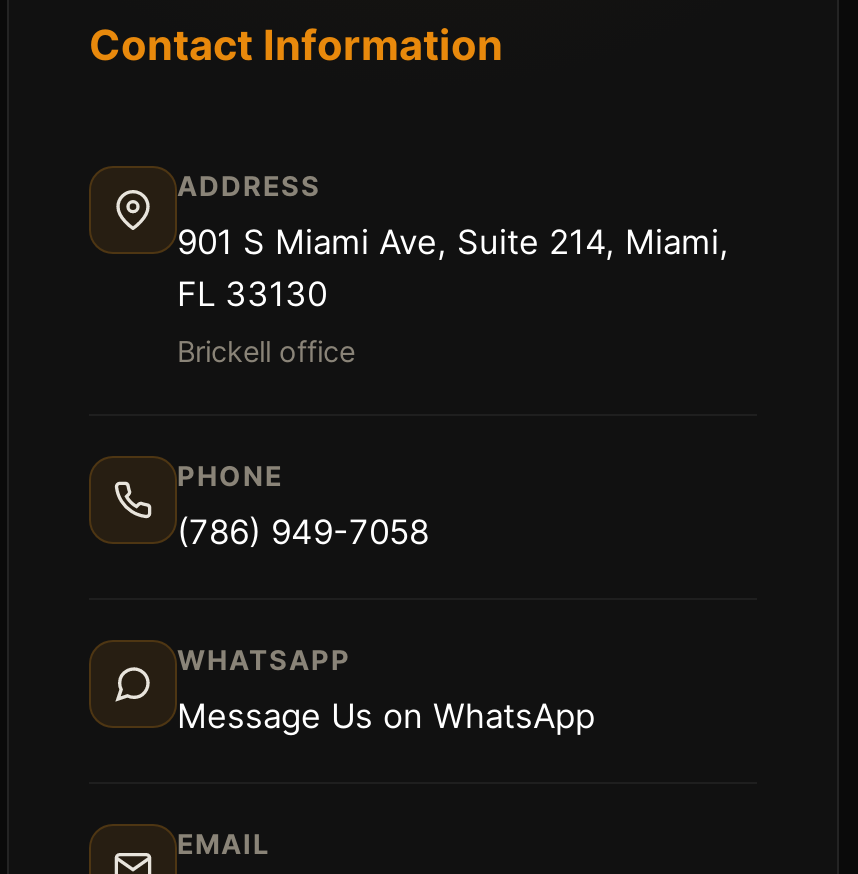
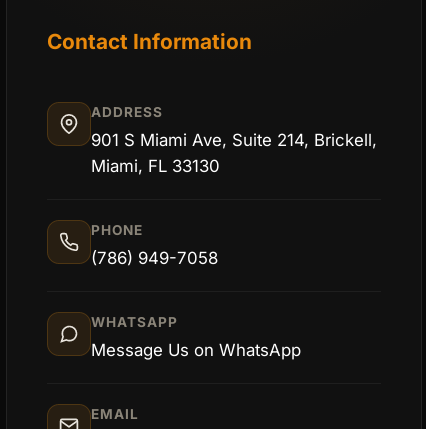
- 901 S Miami Ave, Suite 214, Miami,
- FL 33130
- Brickell office
+ 901 S Miami Ave, Suite 214, Brickell,
+ Miami, FL 33130
